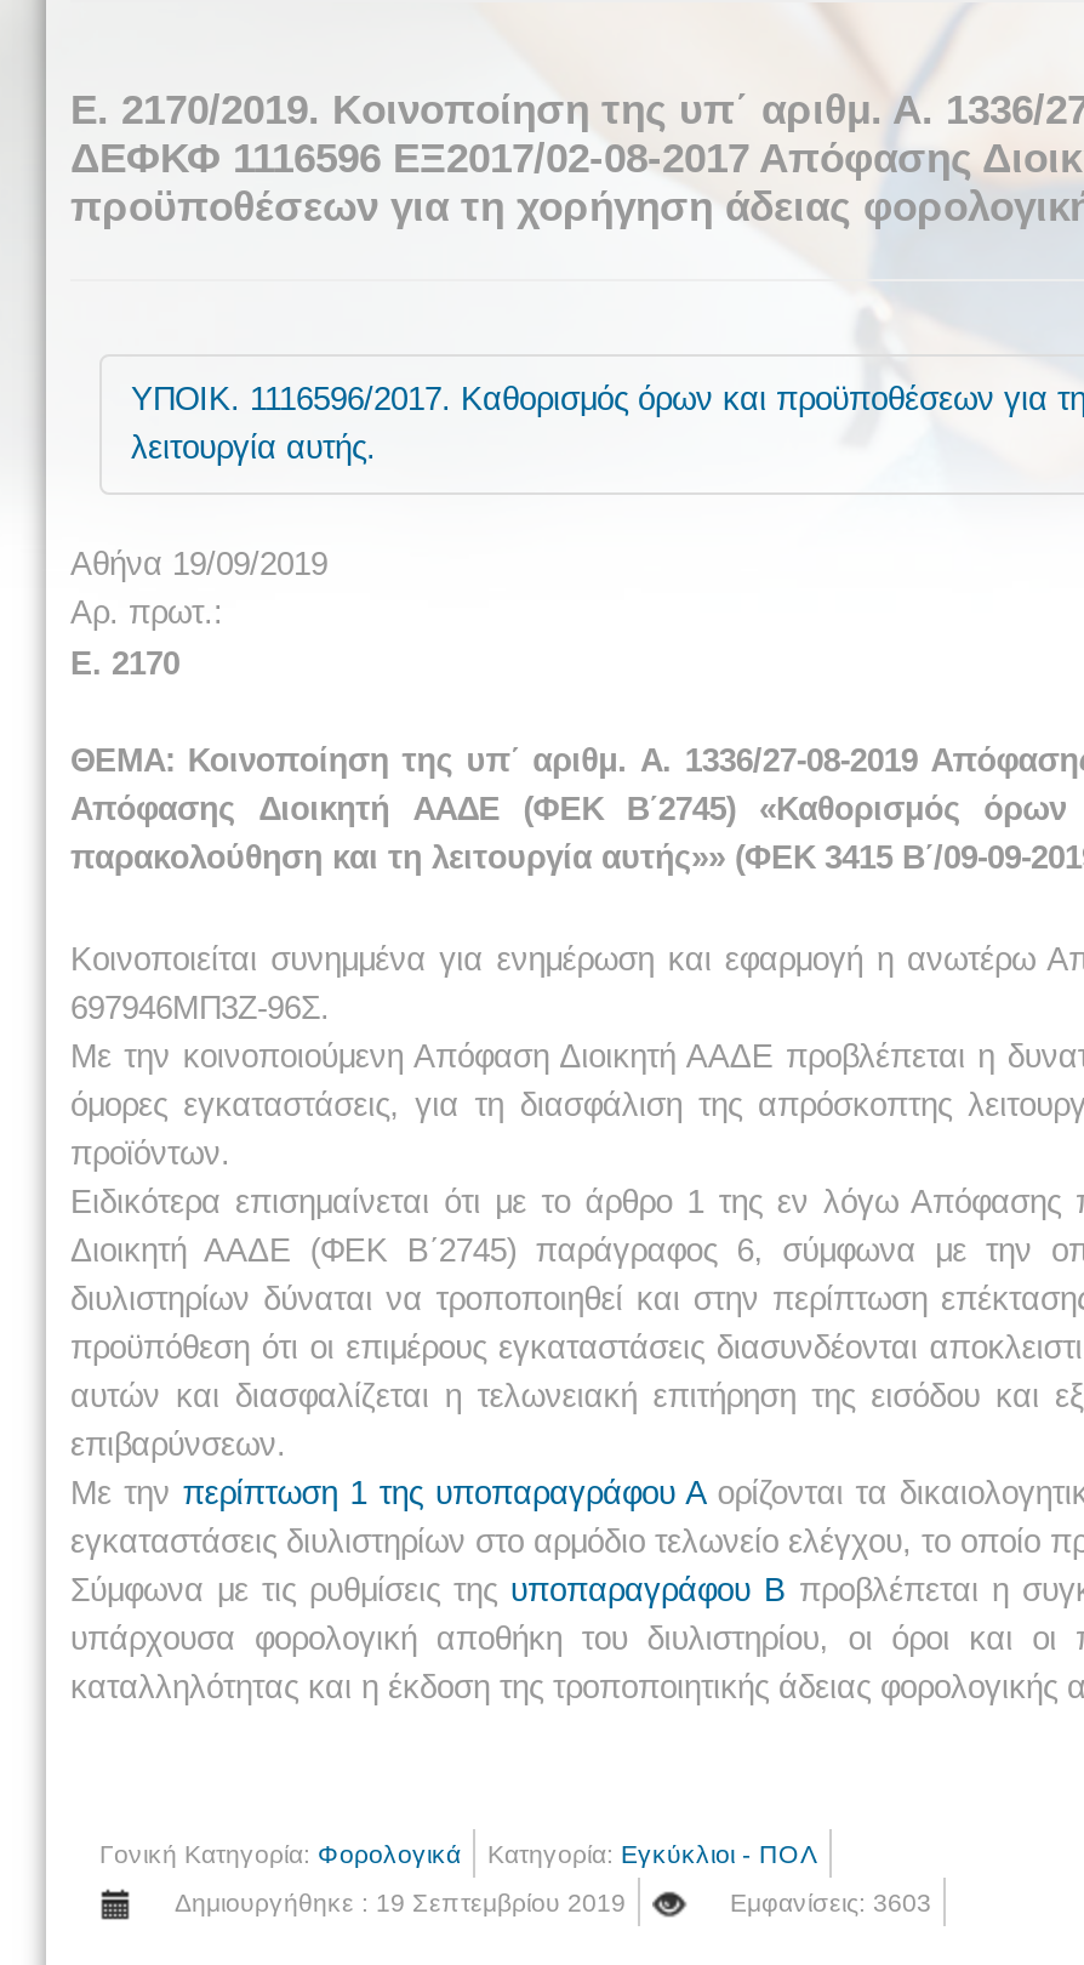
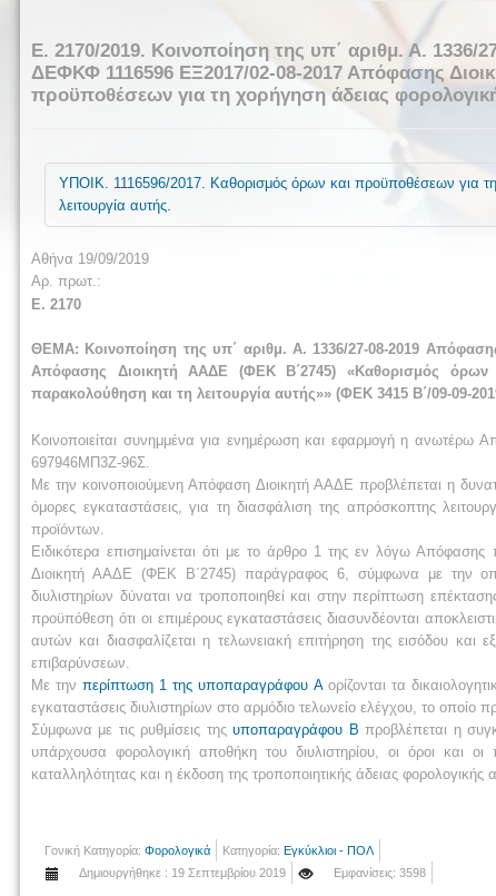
- Εμφανίσεις: 3603
+ Εμφανίσεις: 3598
